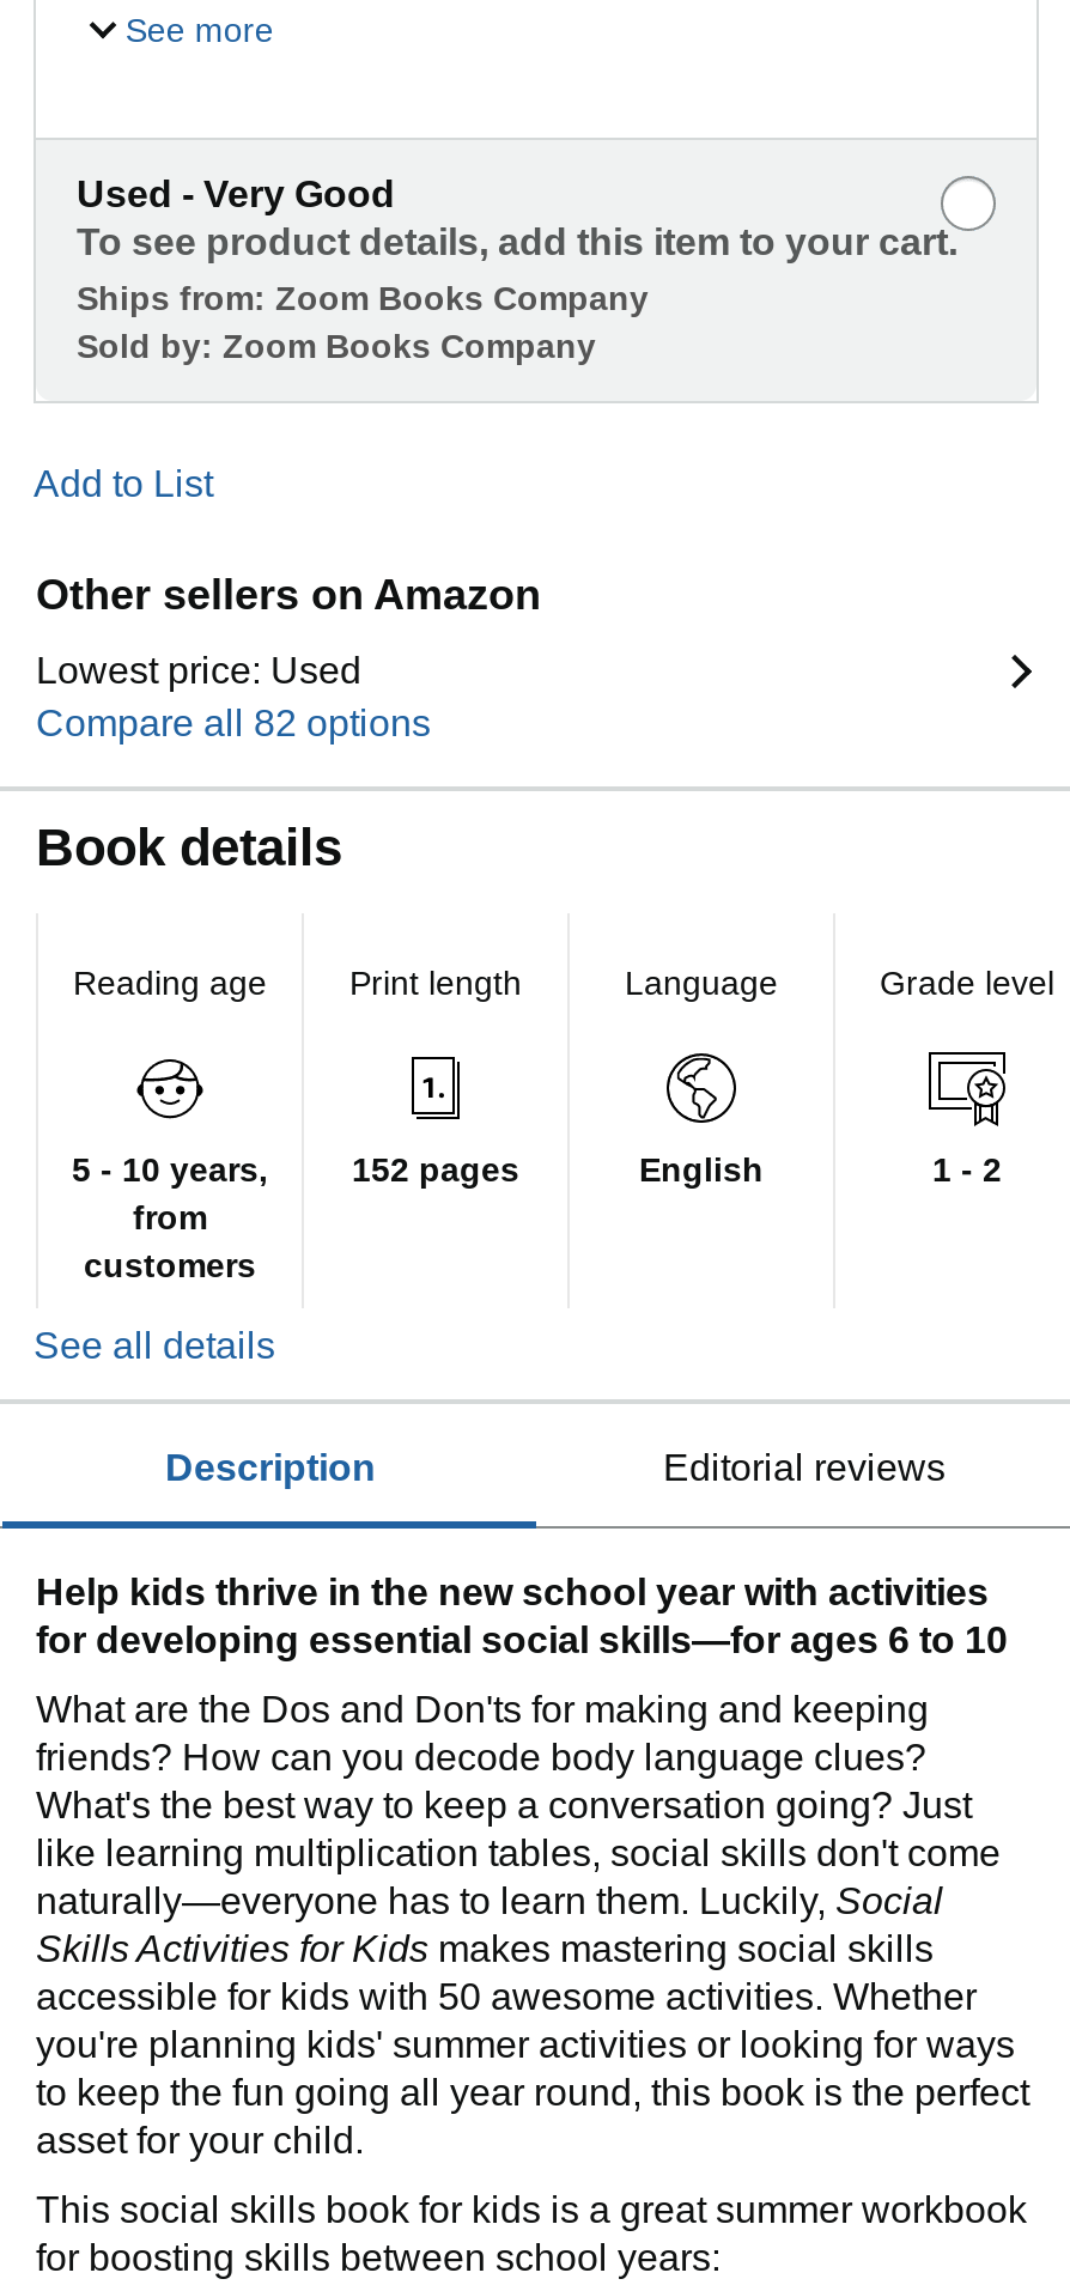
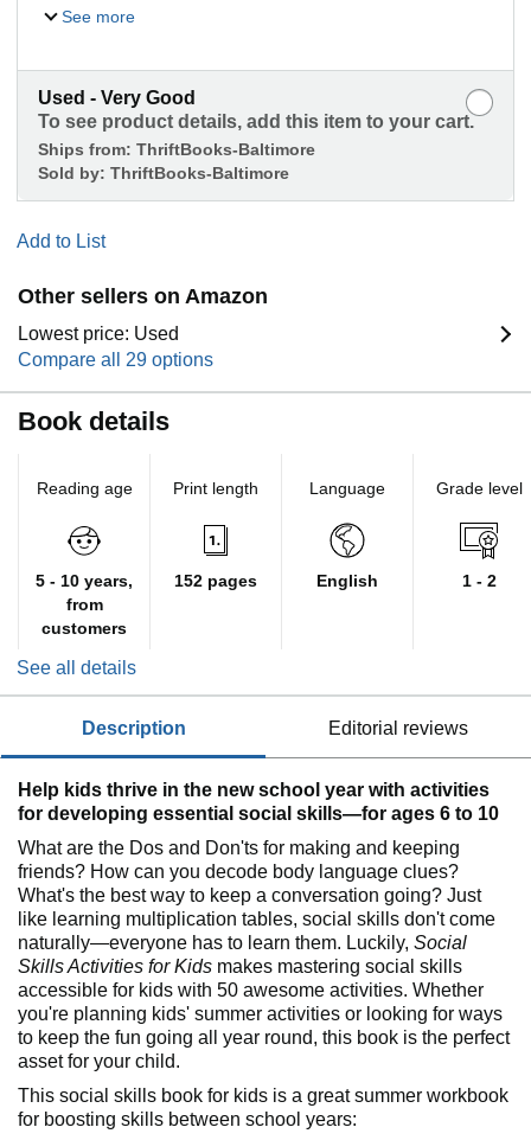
- Ships from: Zoom Books Company
- Sold by: Zoom Books Company
+ Ships from: ThriftBooks-Baltimore
+ Sold by: ThriftBooks-Baltimore

- Compare all 82 options
+ Compare all 29 options
